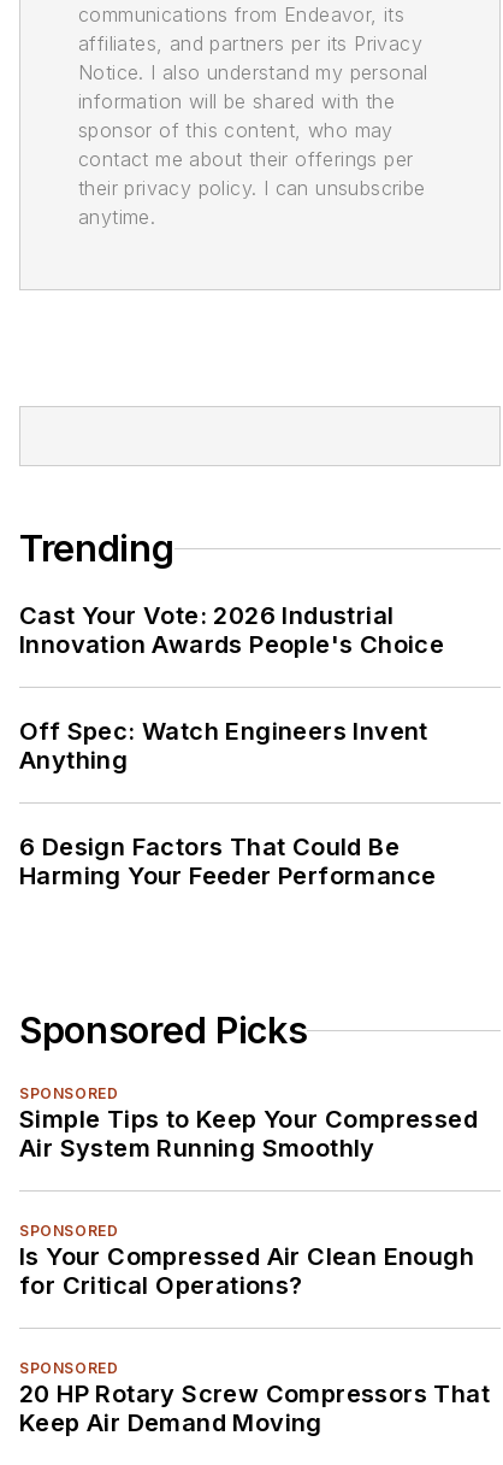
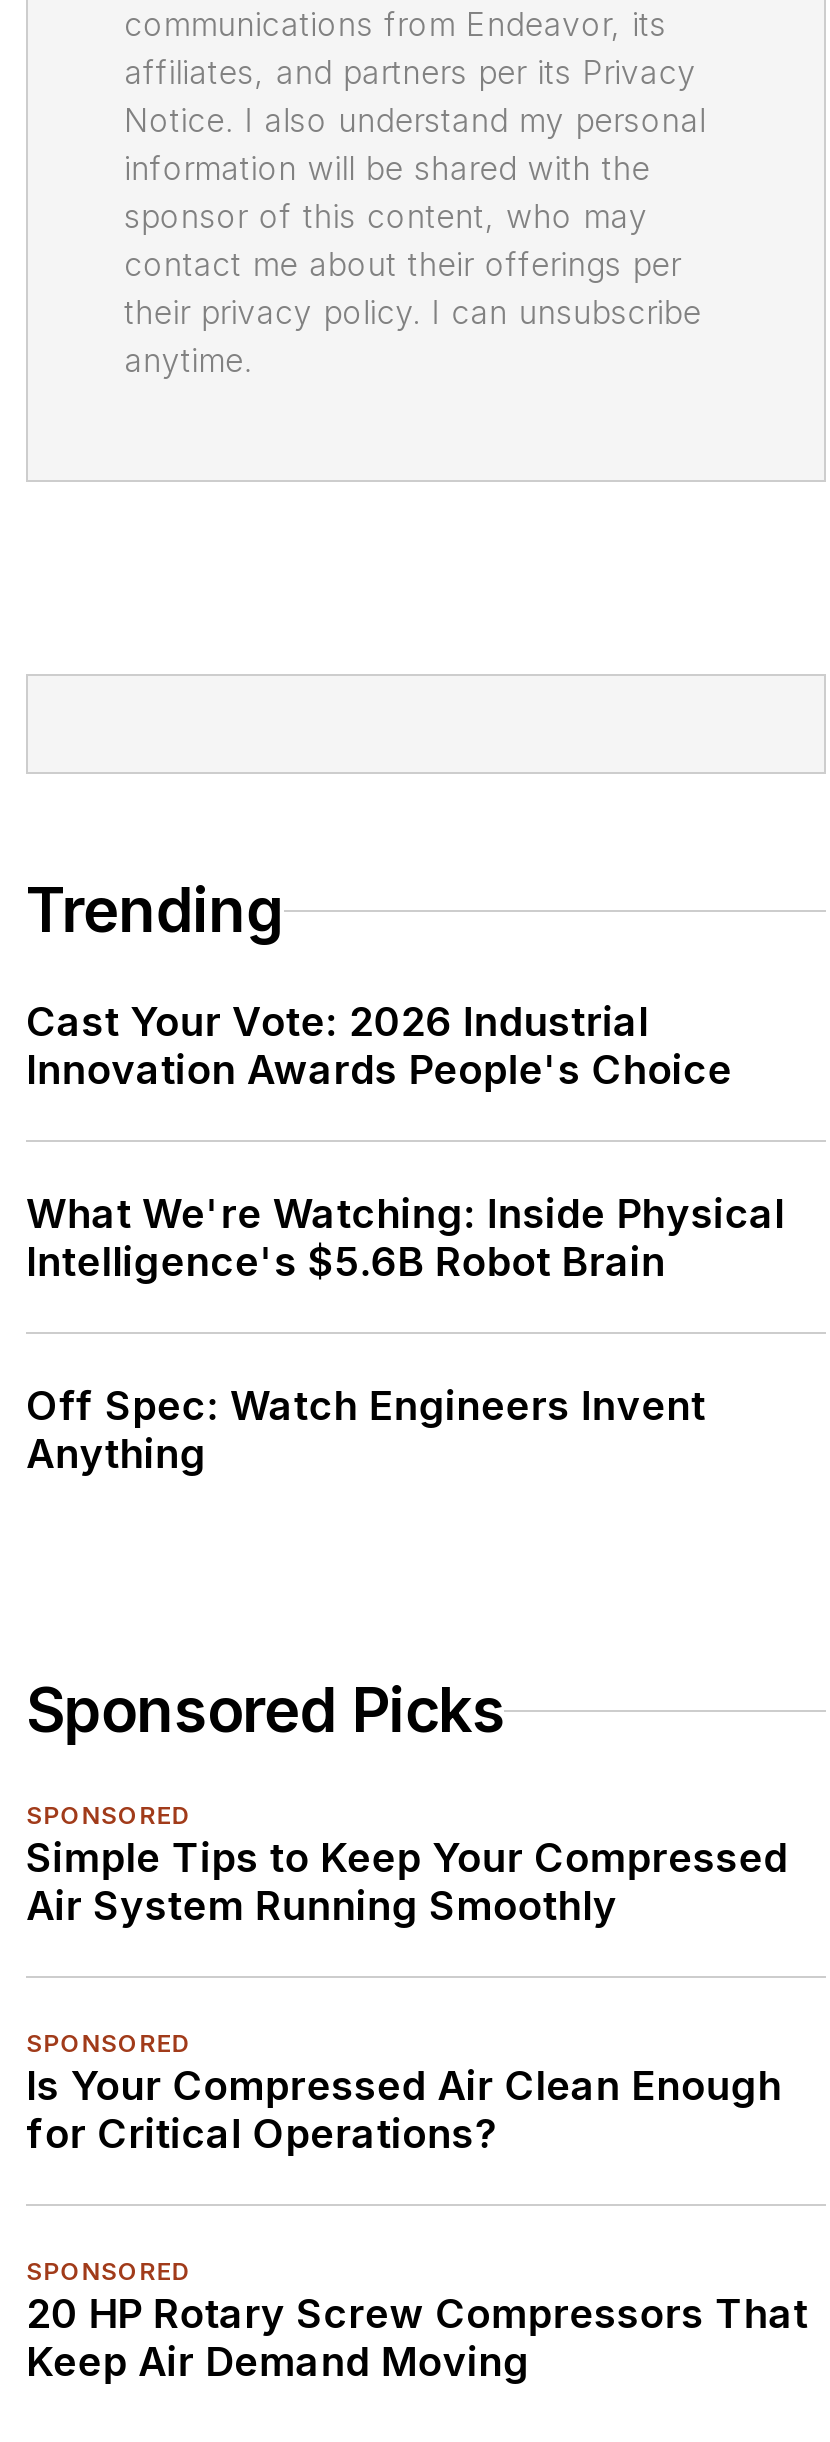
+ What We're Watching: Inside Physical
+ Intelligence's $5.6B Robot Brain

moved down: Off Spec: Watch Engineers Invent | Anything

- 6 Design Factors That Could Be
- Harming Your Feeder Performance
